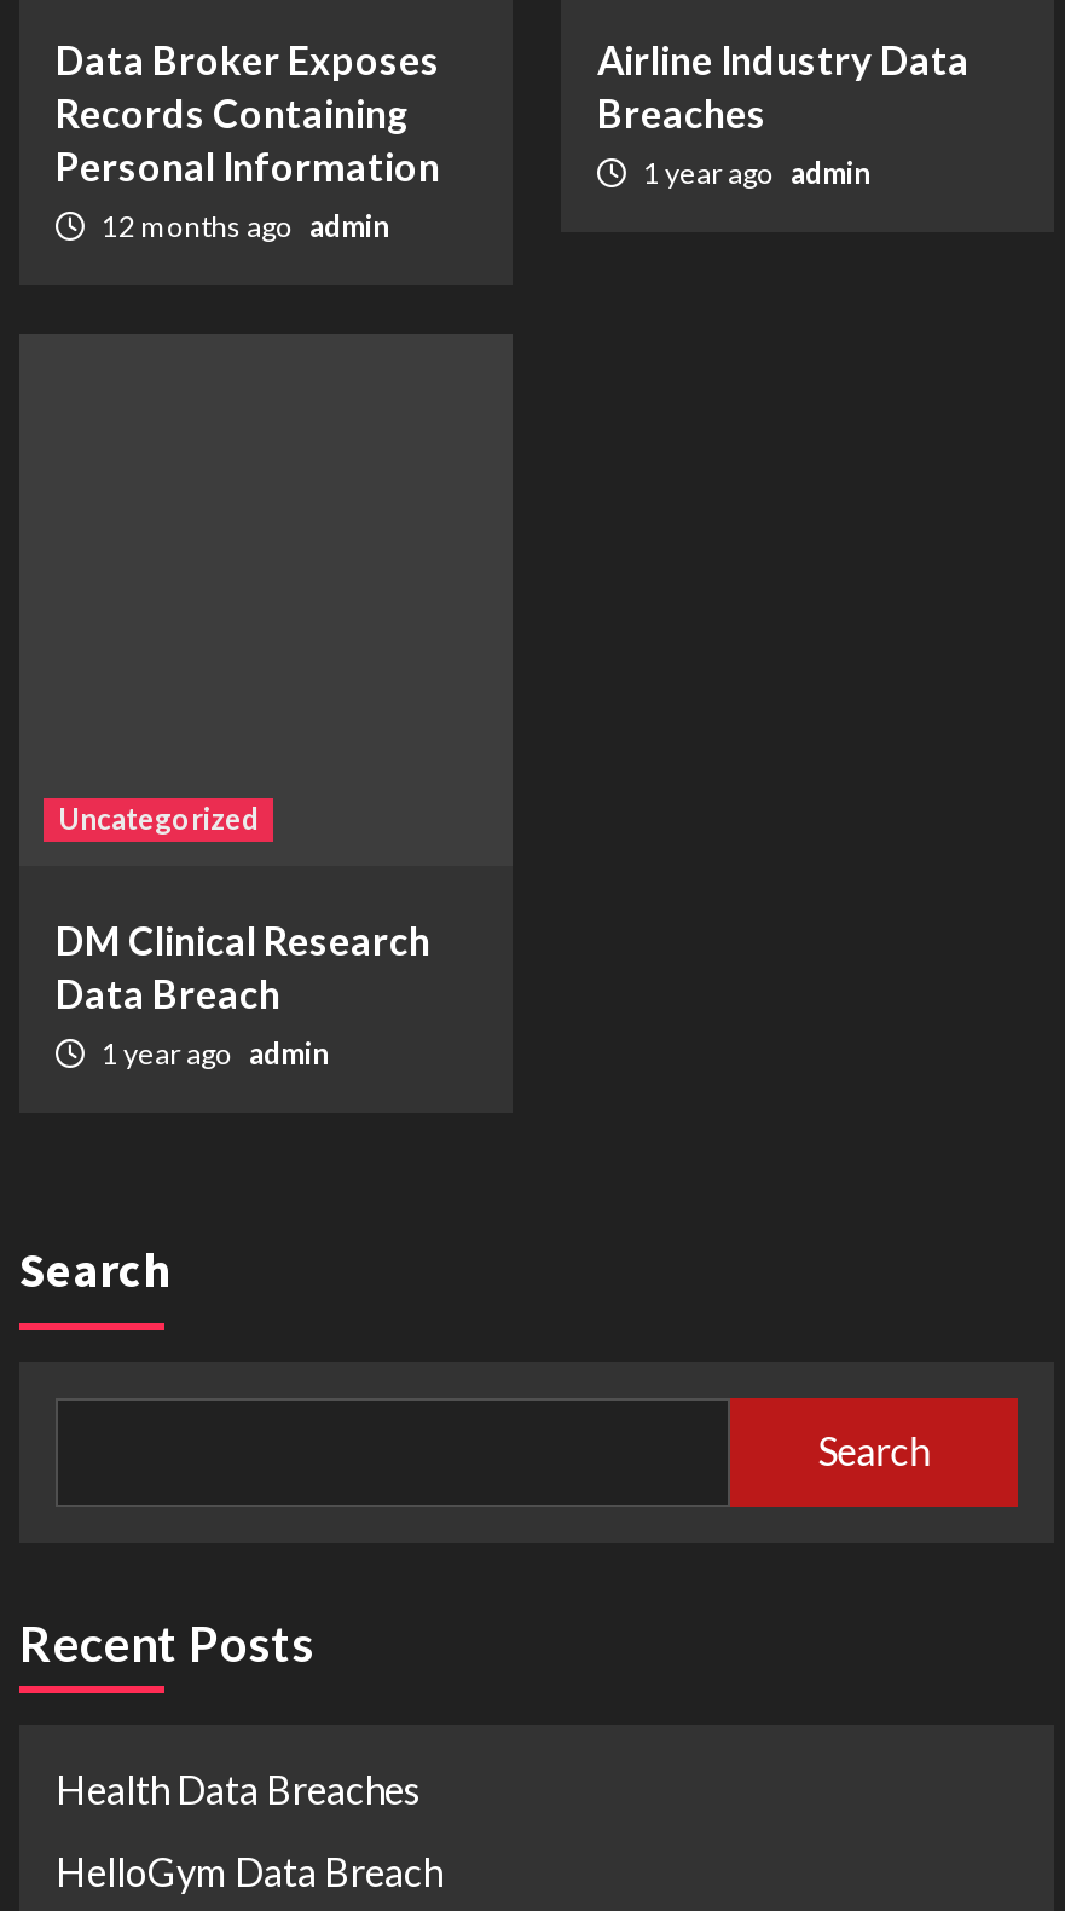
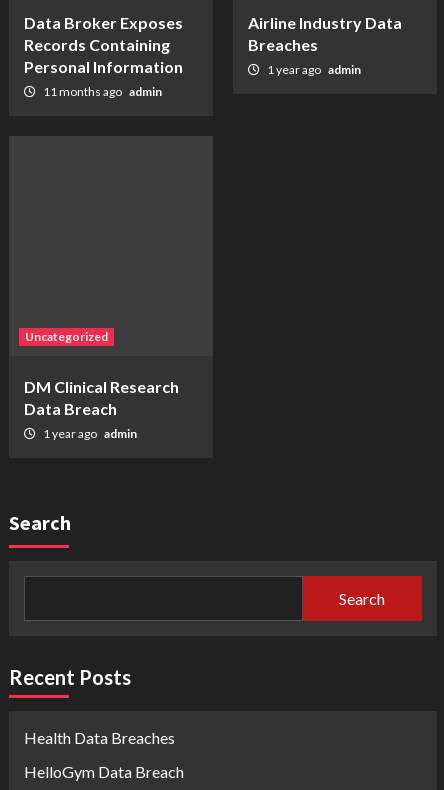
- 12 months ago admin
+ 11 months ago admin
